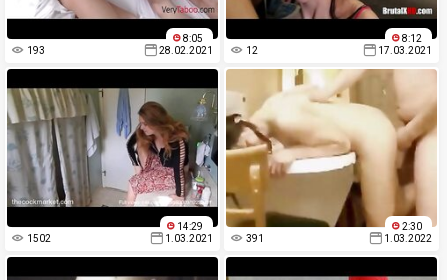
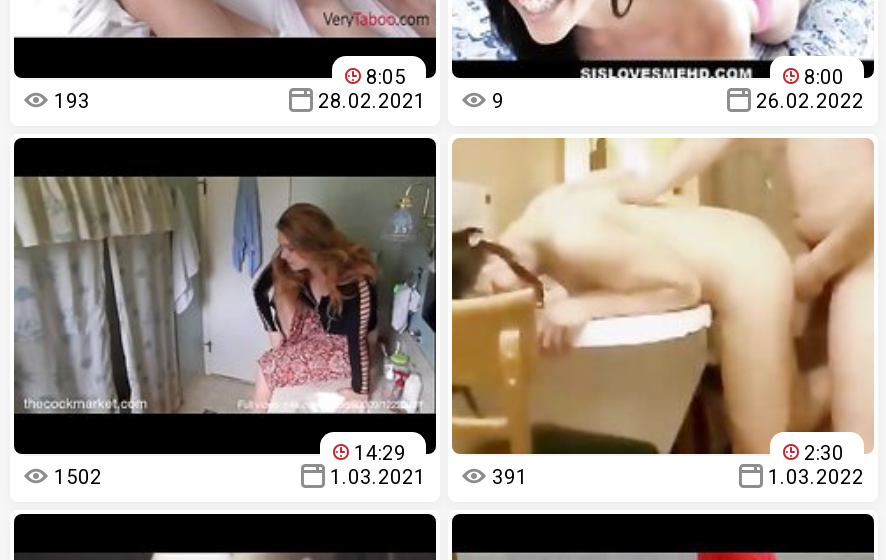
- 8:12
+ 8:00

- 12
+ 9

- 17.03.2021
+ 26.02.2022
